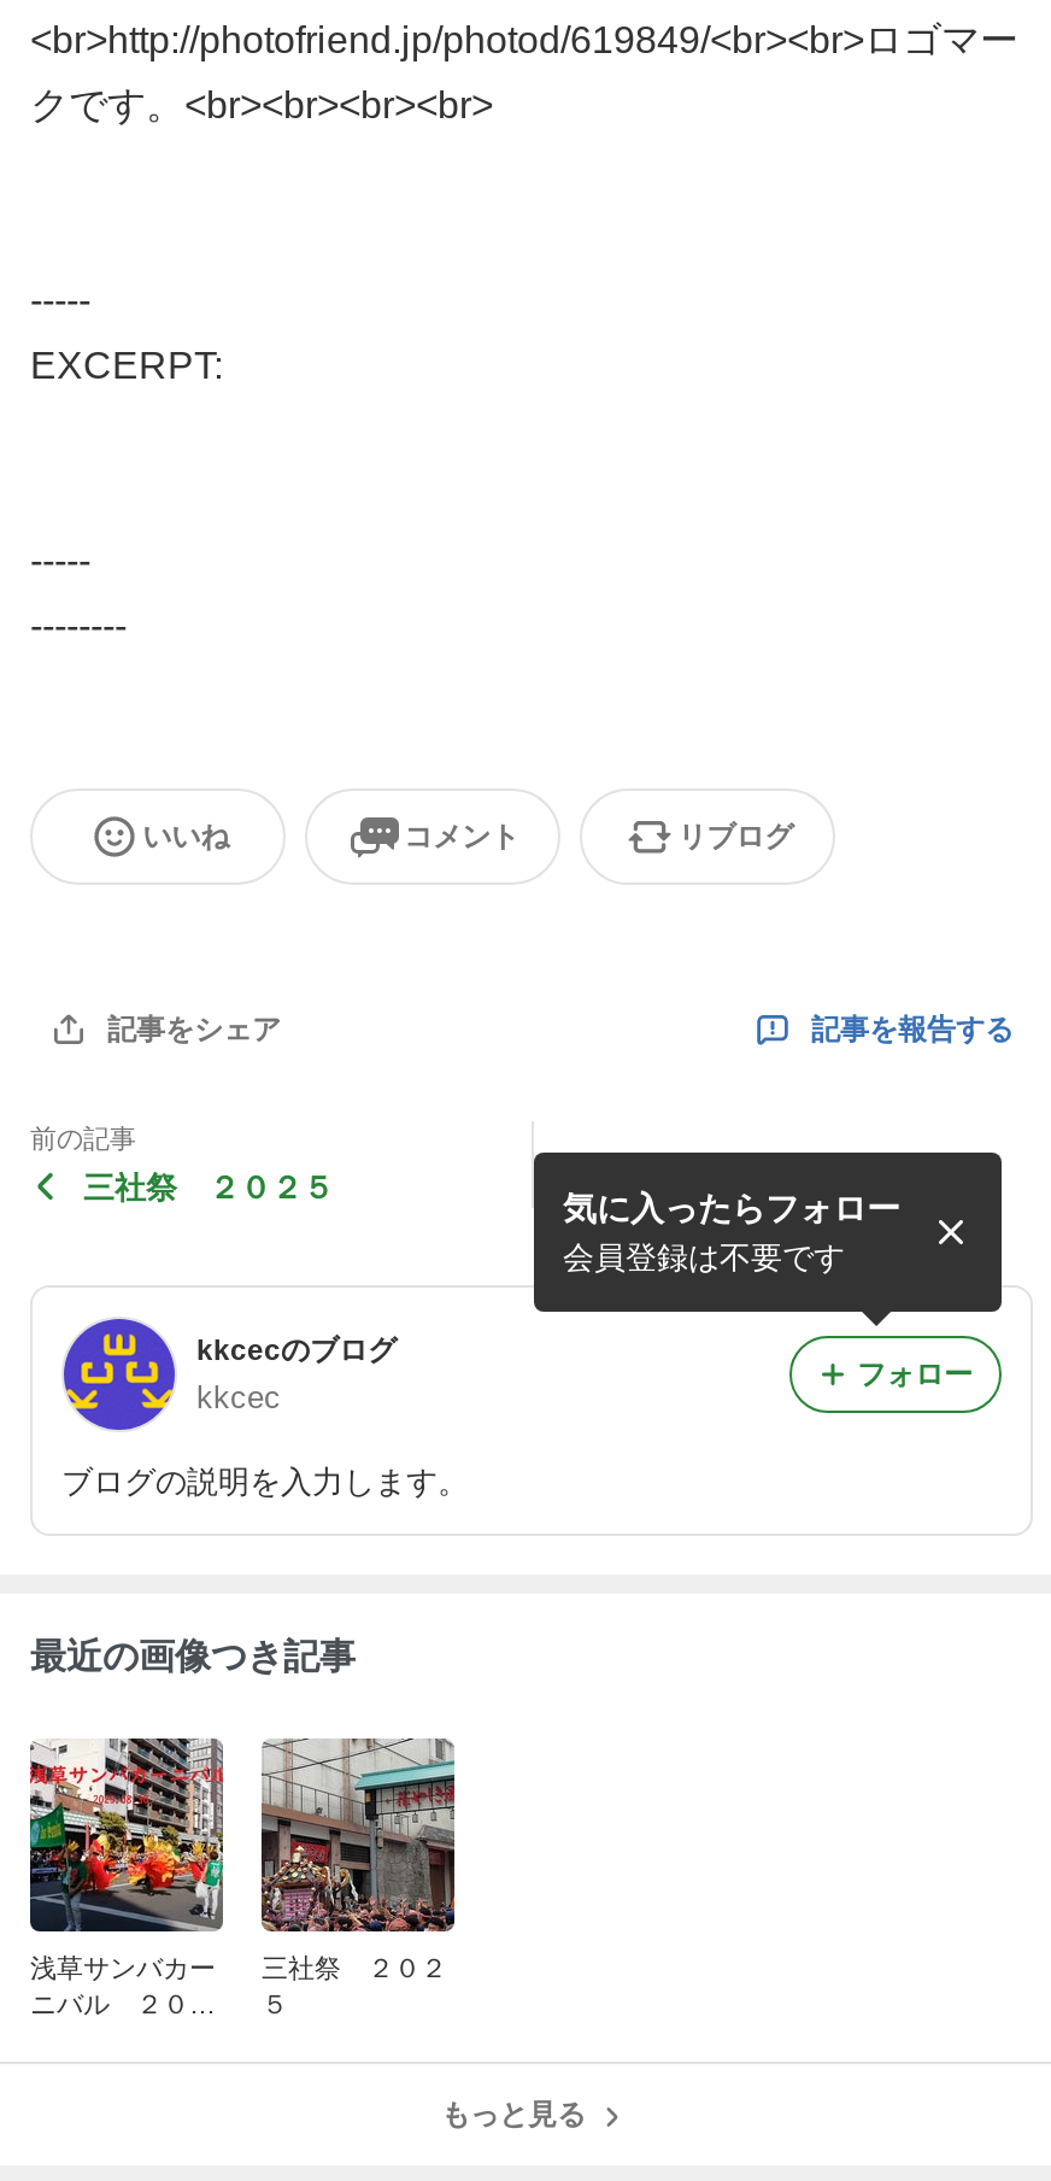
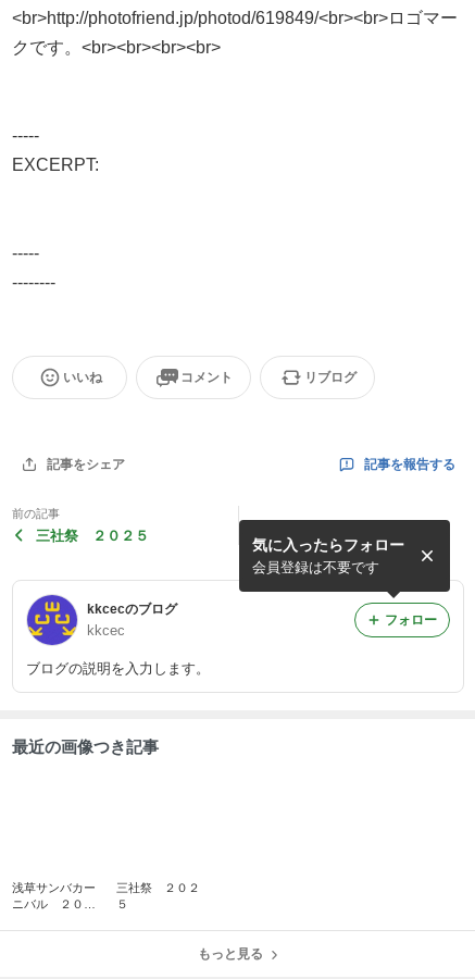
- [image]

- [image]
